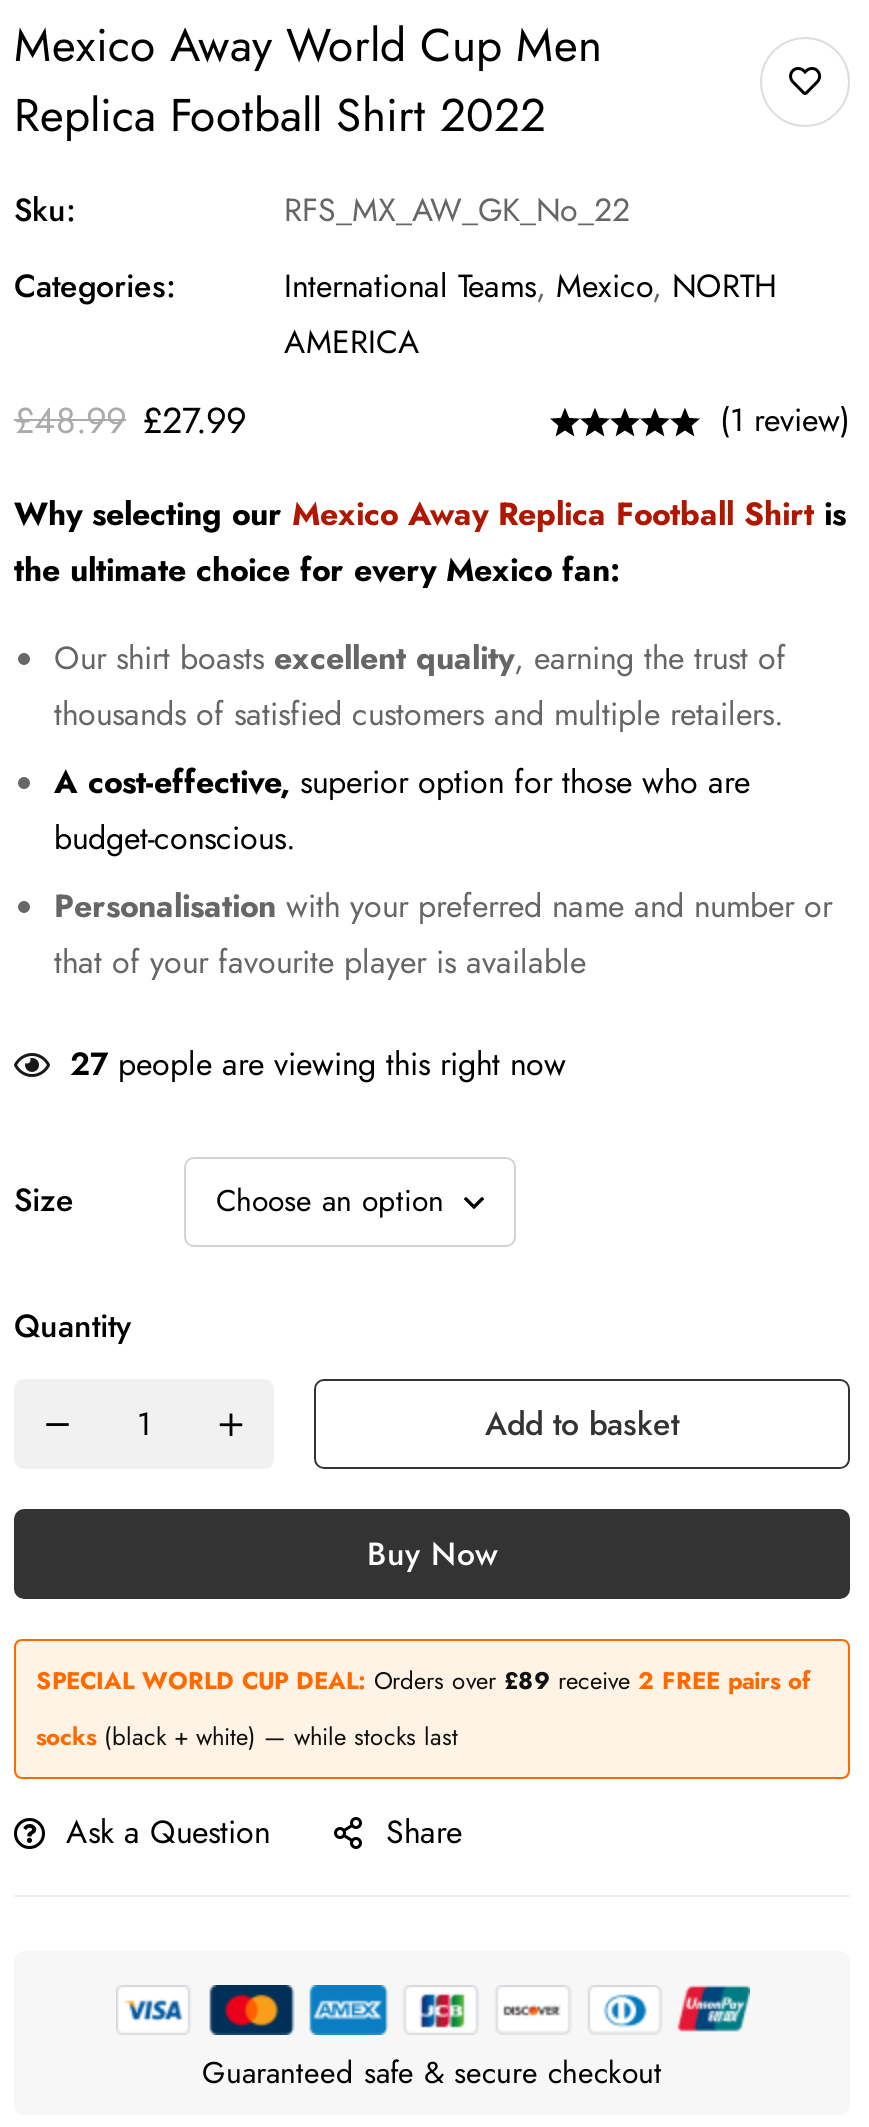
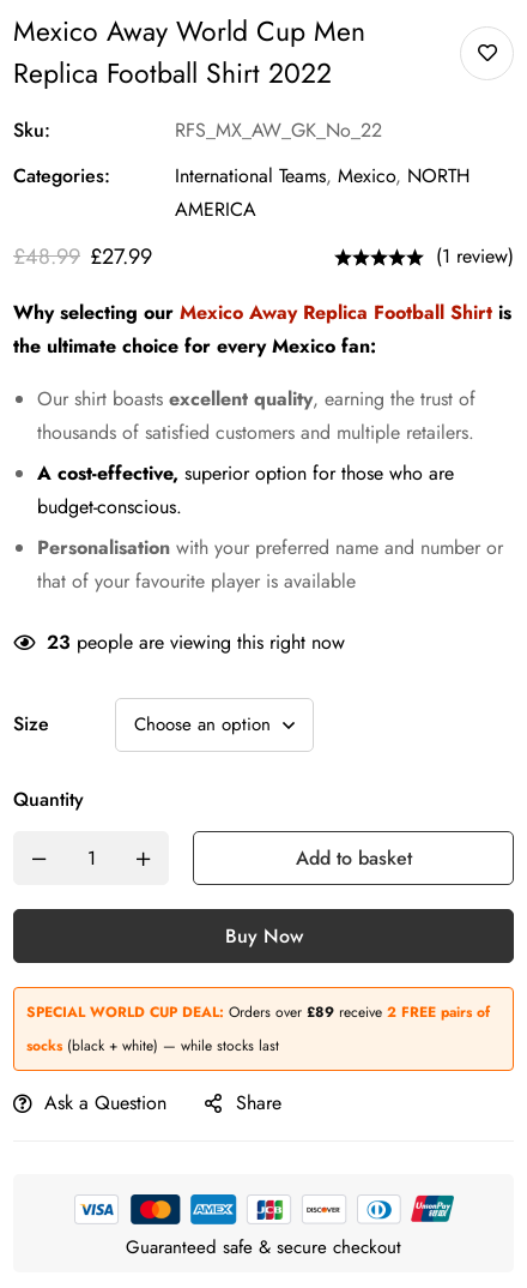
- 27 people are viewing this right now
+ 23 people are viewing this right now
